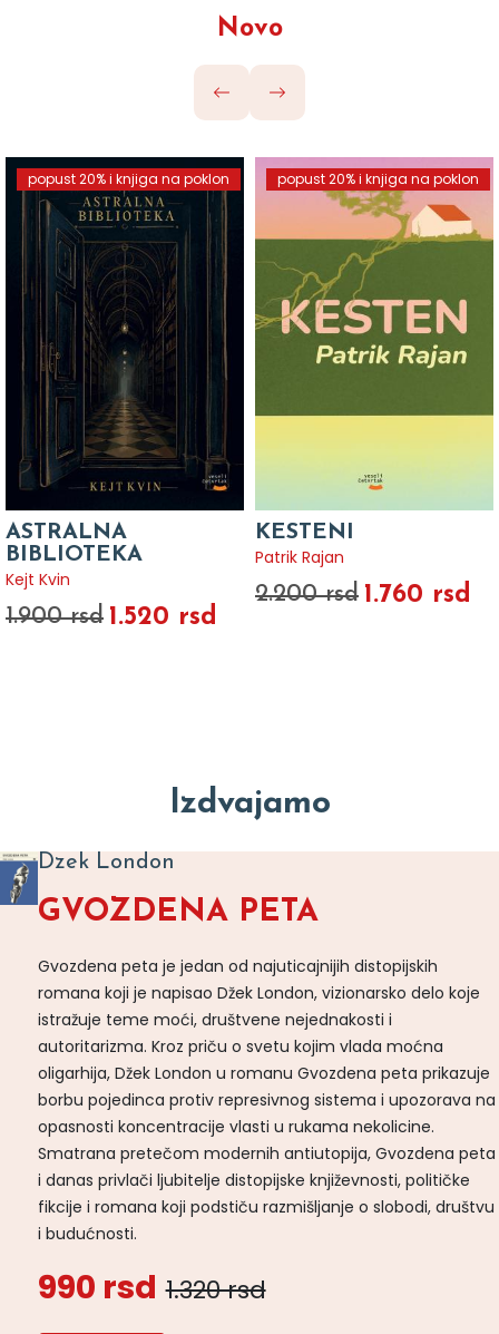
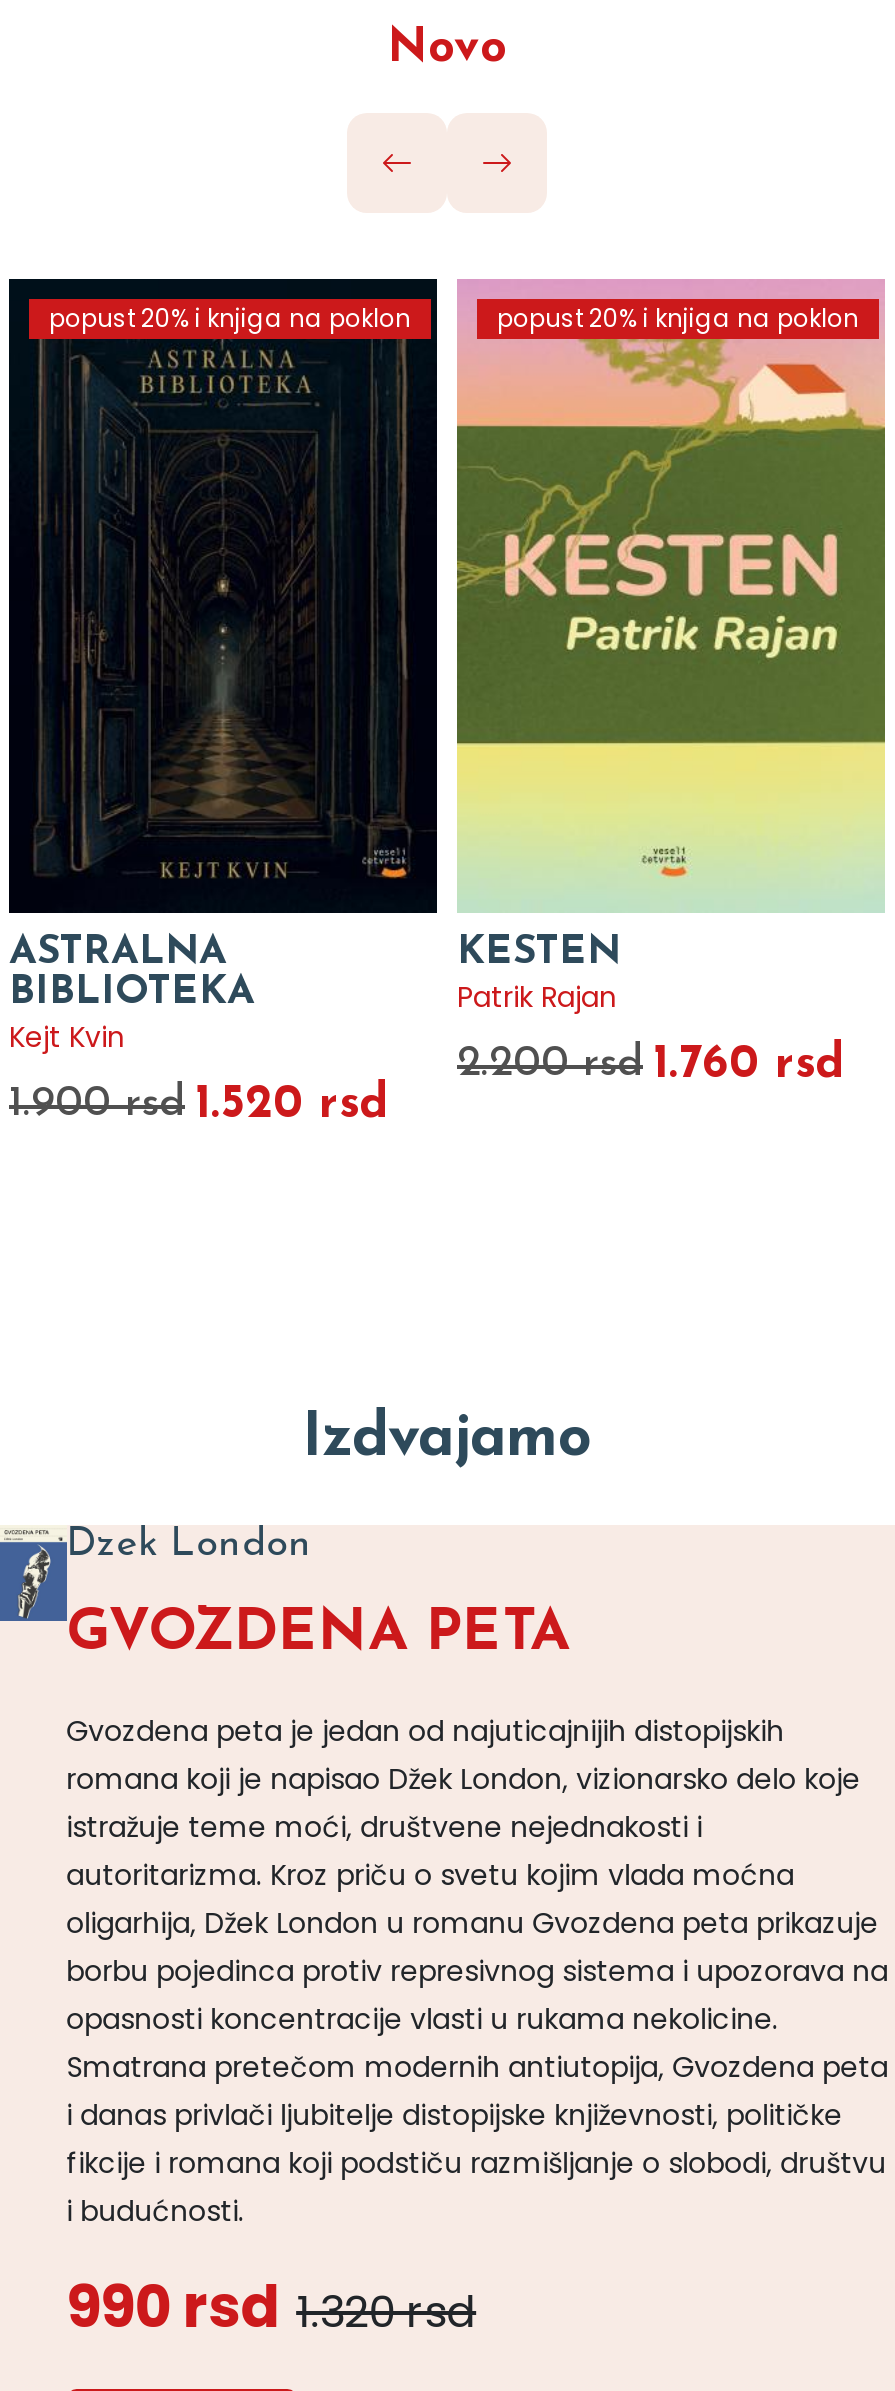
- KESTENI
+ KESTEN
